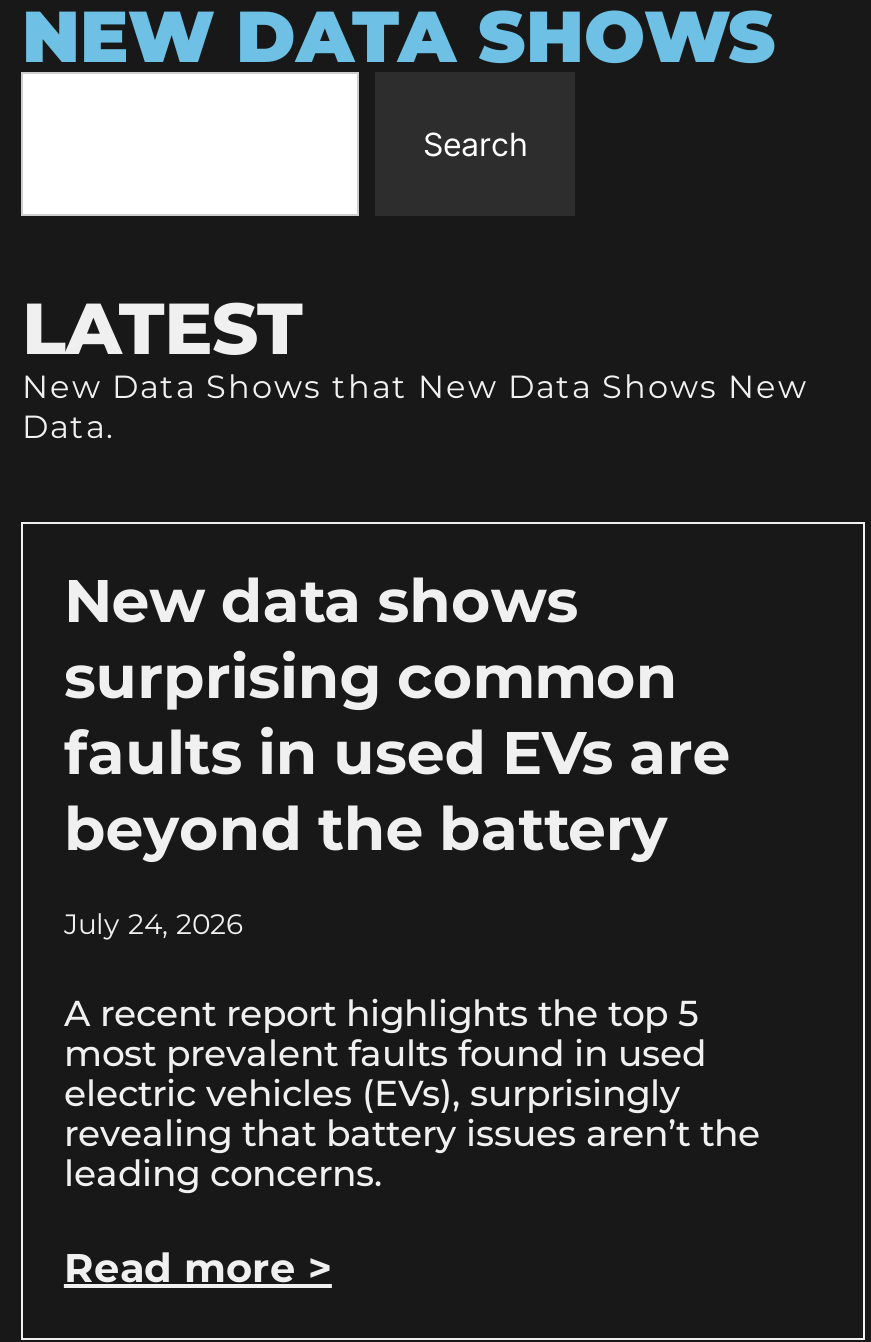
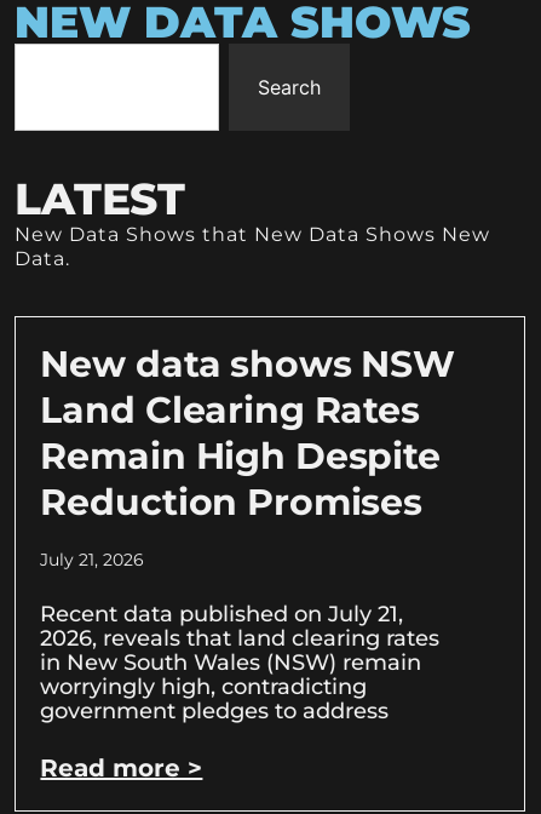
- New data shows
- surprising common
- faults in used EVs are
- beyond the battery
+ New data shows NSW
+ Land Clearing Rates
+ Remain High Despite
+ Reduction Promises

- July 24, 2026
+ July 21, 2026

- A recent report highlights the top 5
- most prevalent faults found in used
- electric vehicles (EVs), surprisingly
- revealing that battery issues aren’t the
- leading concerns.
+ Recent data published on July 21,
+ 2026, reveals that land clearing rates
+ in New South Wales (NSW) remain
+ worryingly high, contradicting
+ government pledges to address
